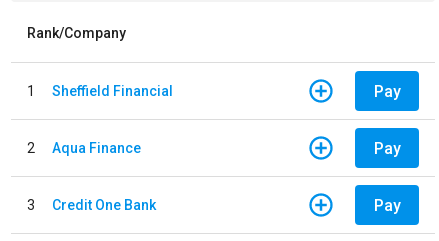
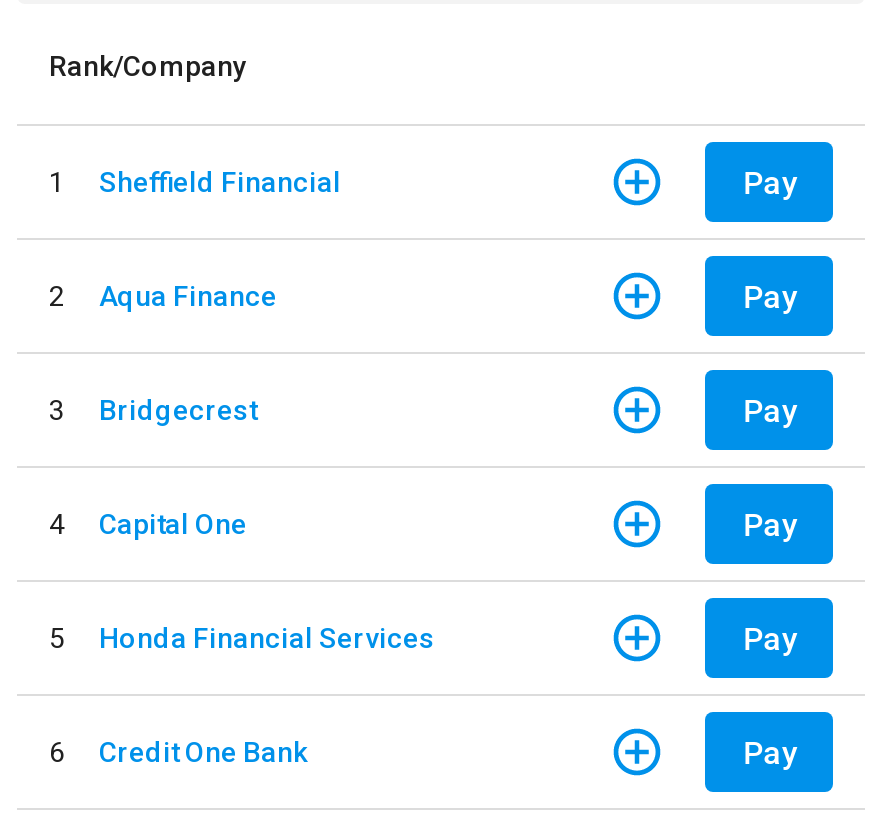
+ Bridgecrest
+ Pay
+ 4
+ Capital One
+ Pay
+ 5
+ Honda Financial Services
+ Pay
+ 6
